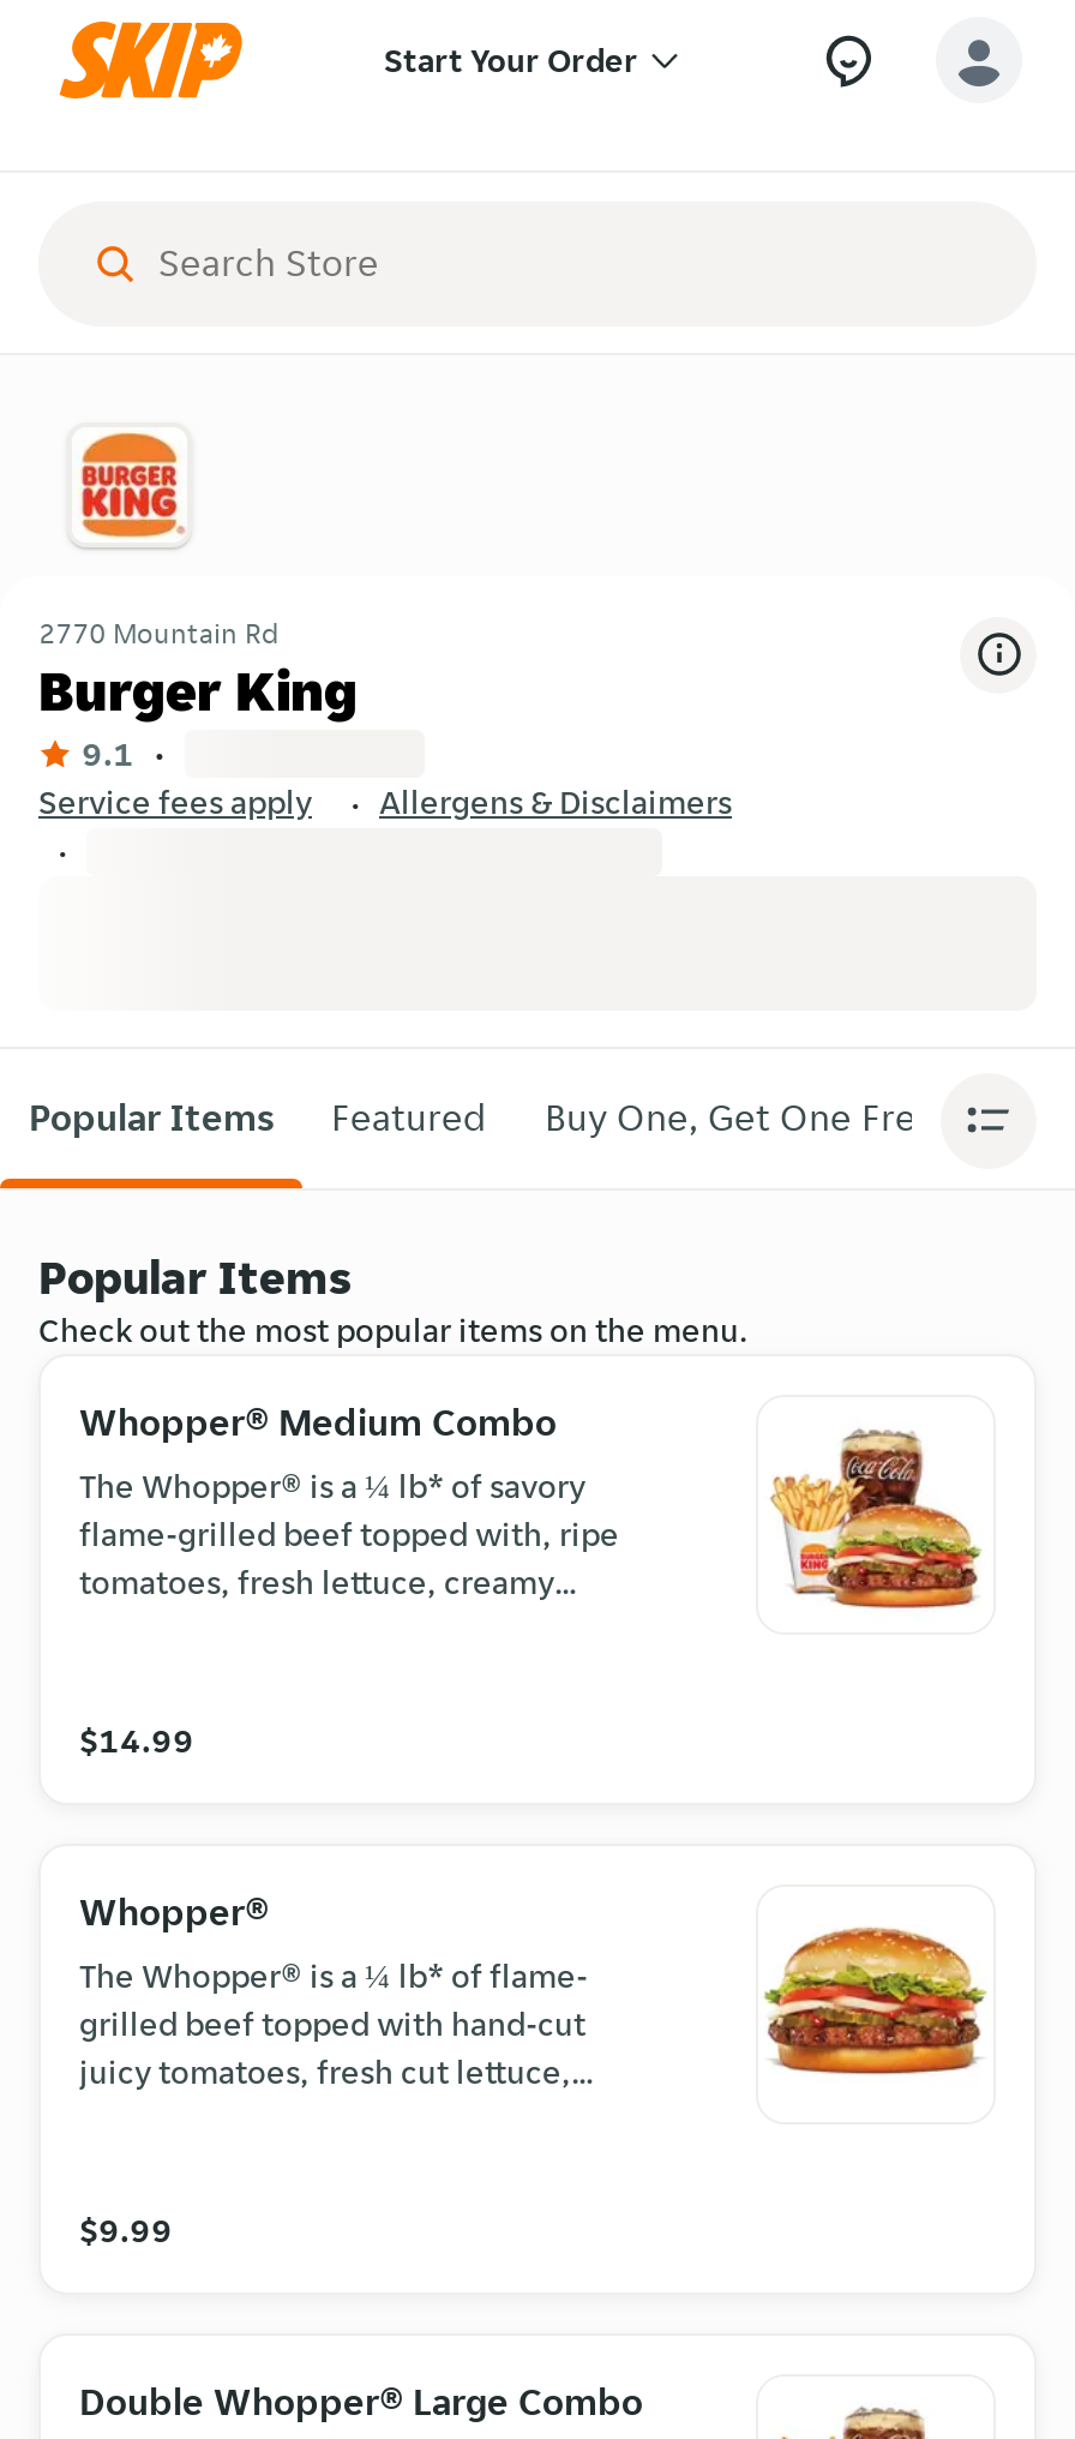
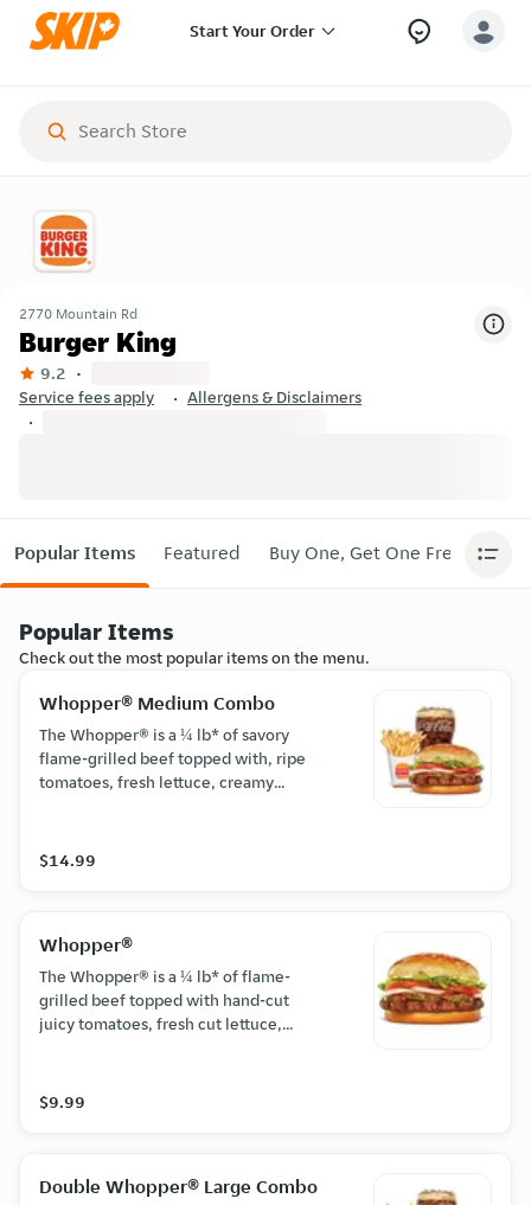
- 9.1
+ 9.2
